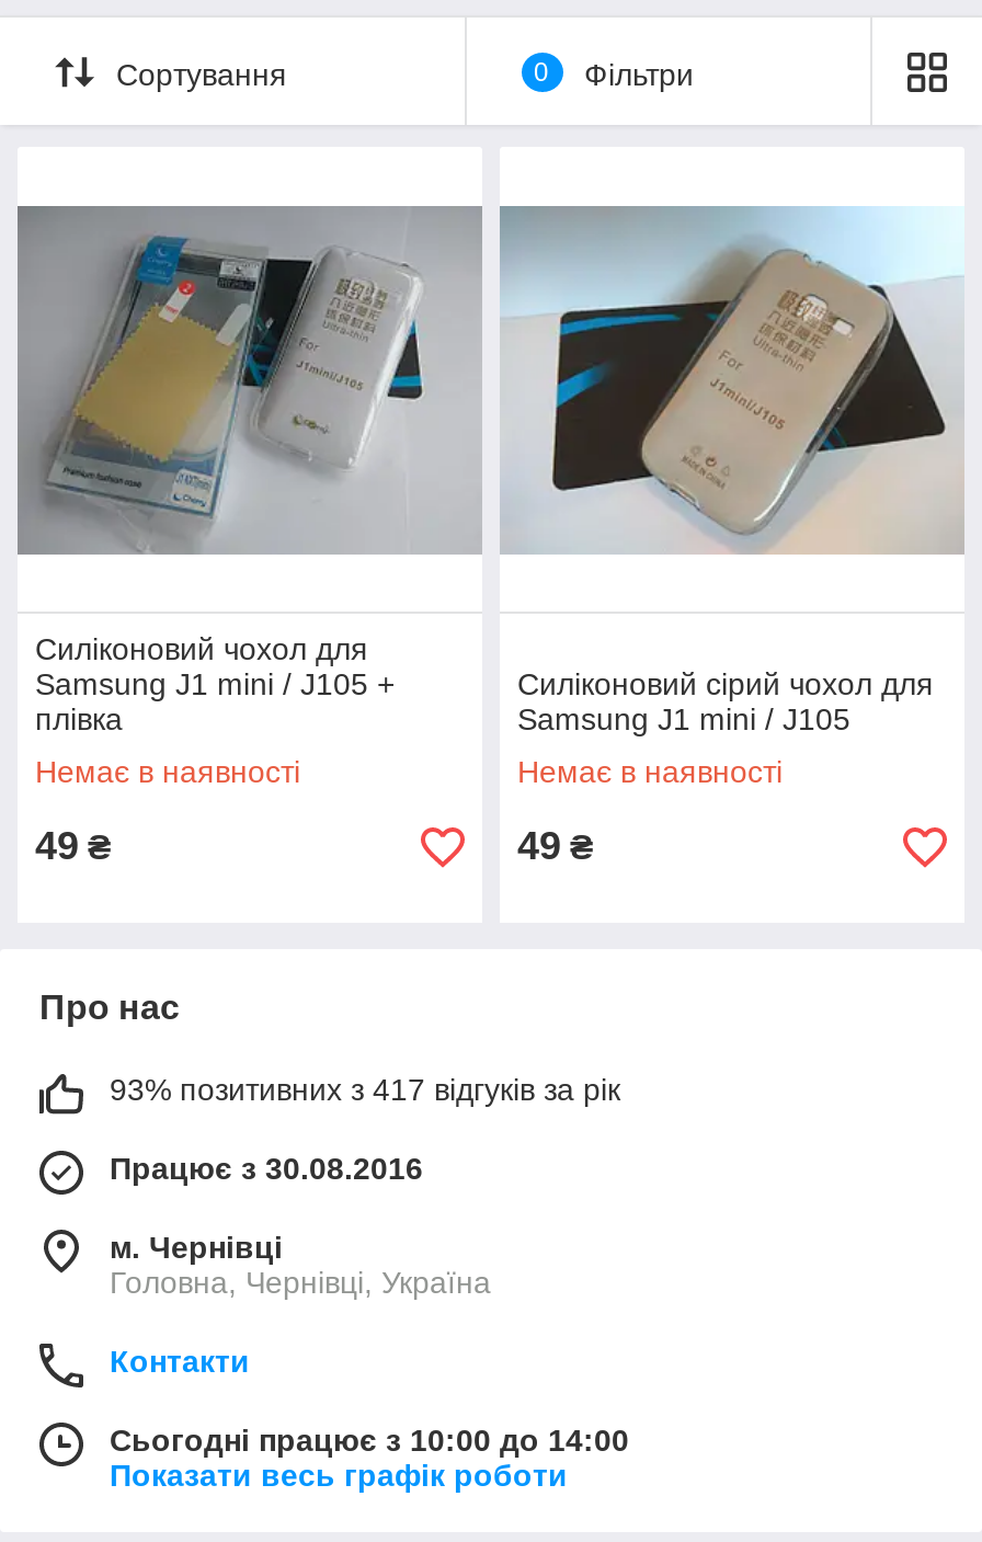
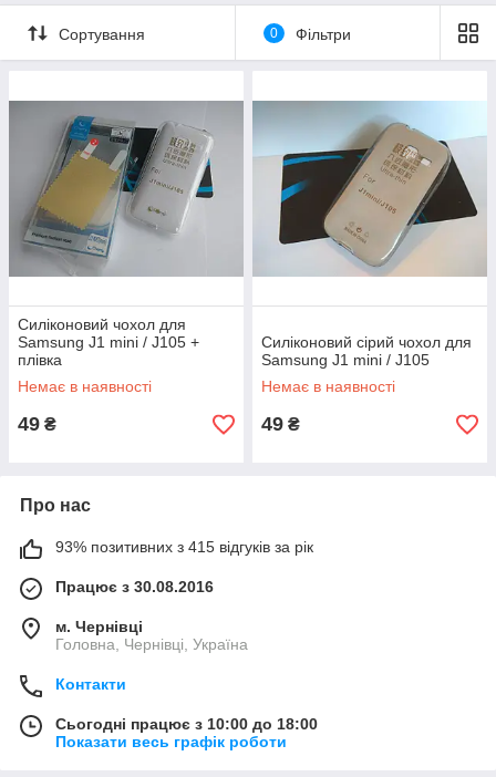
- 93% позитивних з 417 відгуків за рік
+ 93% позитивних з 415 відгуків за рік

- Сьогодні працює з 10:00 до 14:00
+ Сьогодні працює з 10:00 до 18:00
